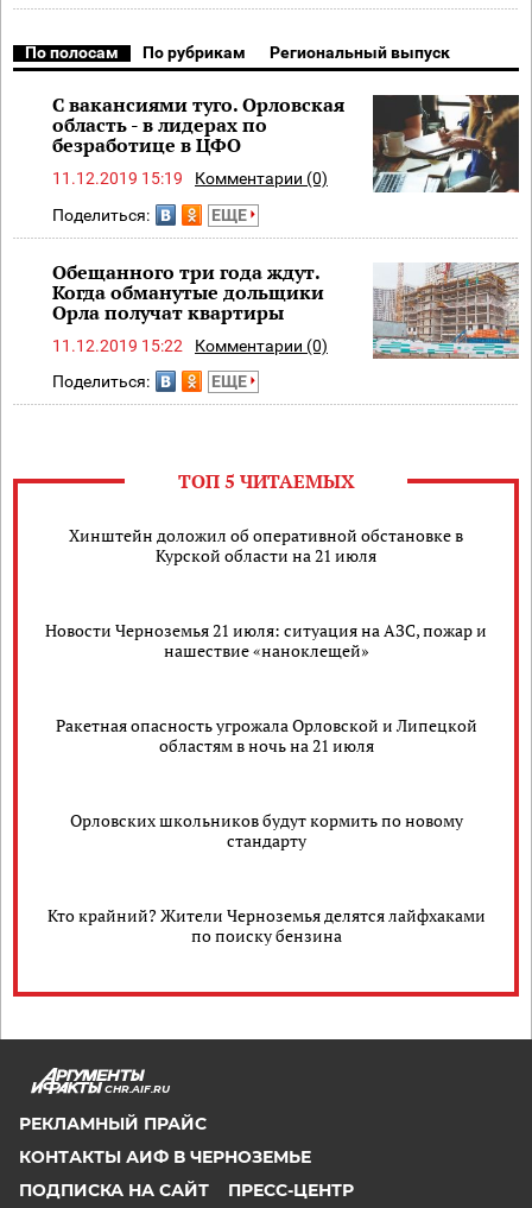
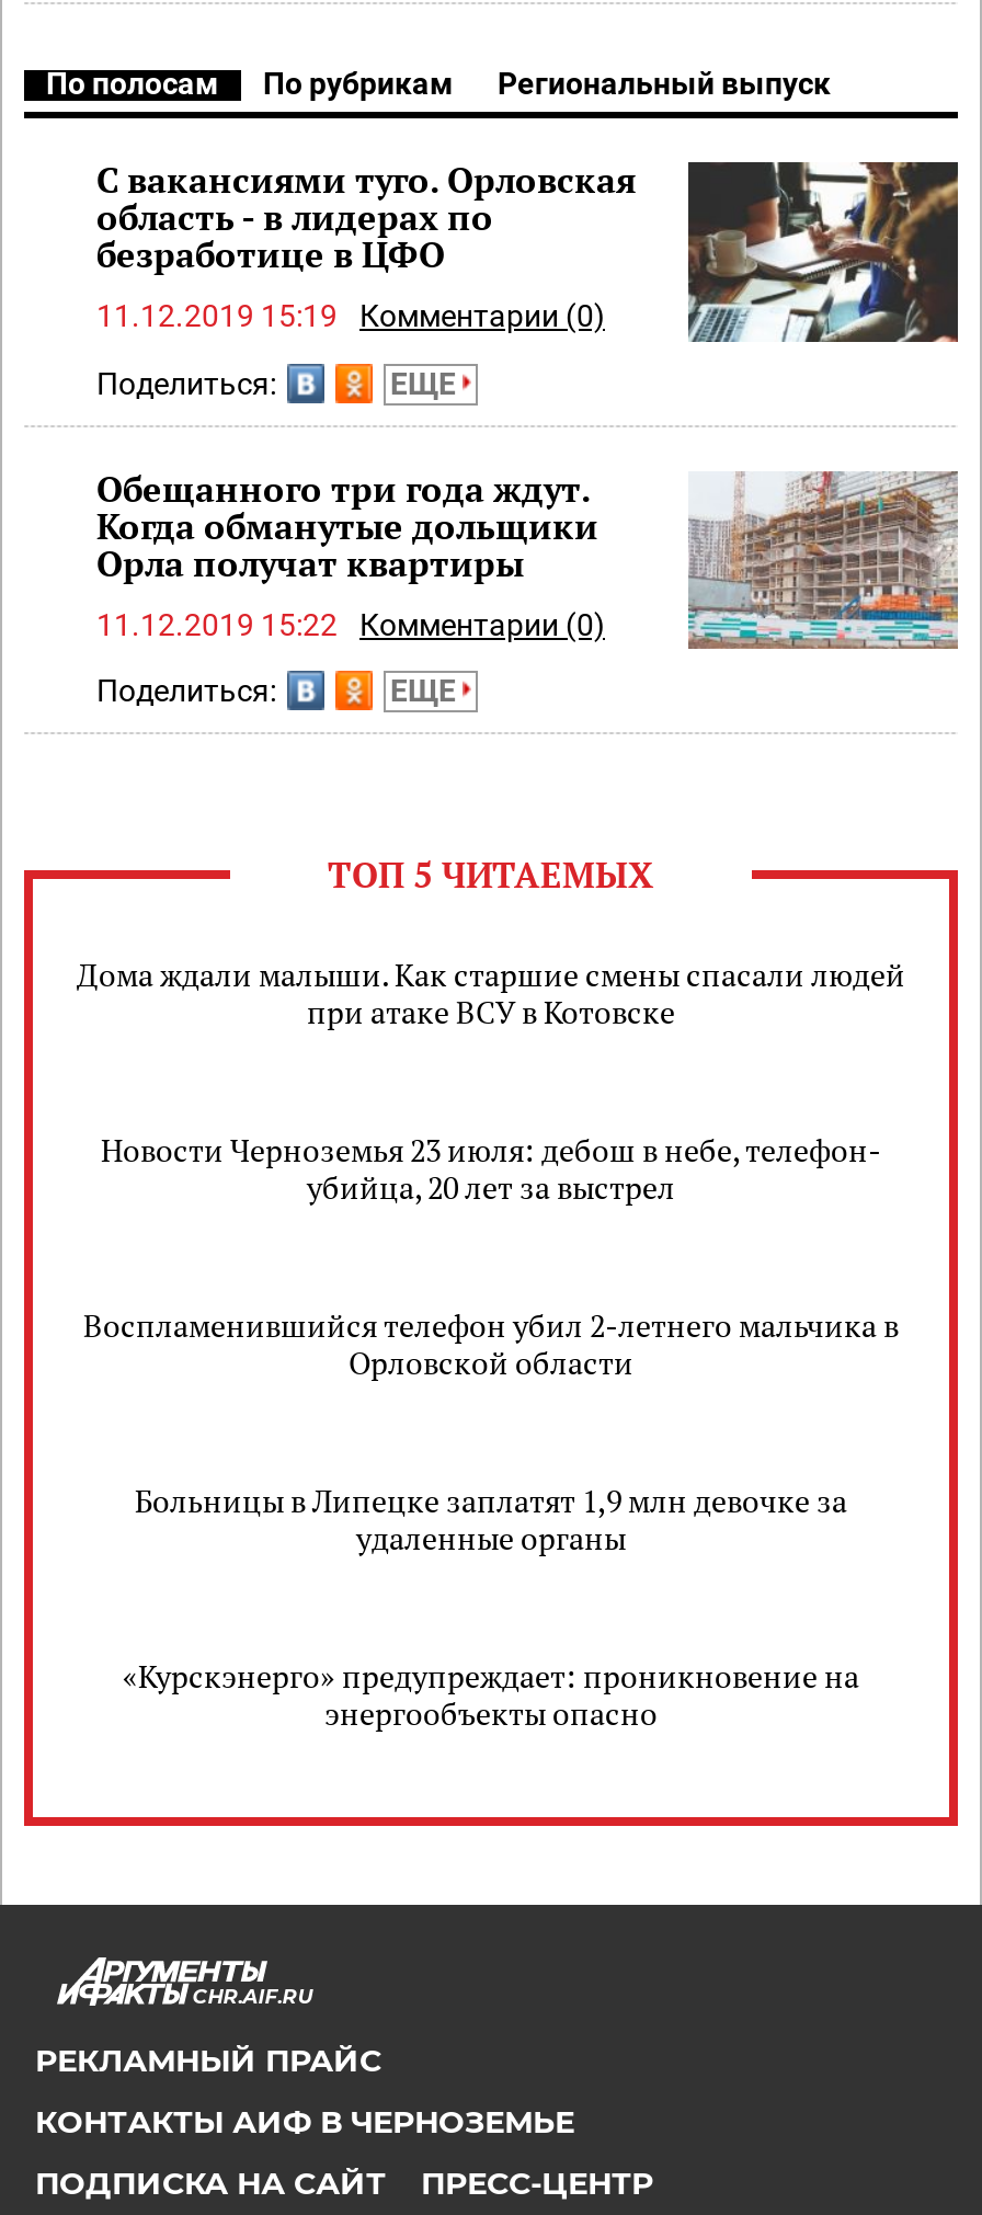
- Хинштейн доложил об оперативной обстановке в
- Курской области на 21 июля
+ Дома ждали малыши. Как старшие смены спасали людей
+ при атаке ВСУ в Котовске

- Новости Черноземья 21 июля: ситуация на АЗС, пожар и
- нашествие «наноклещей»
+ Новости Черноземья 23 июля: дебош в небе, телефон-
+ убийца, 20 лет за выстрел

- Ракетная опасность угрожала Орловской и Липецкой
- областям в ночь на 21 июля
+ Воспламенившийся телефон убил 2-летнего мальчика в
+ Орловской области

- Орловских школьников будут кормить по новому
- стандарту
+ Больницы в Липецке заплатят 1,9 млн девочке за
+ удаленные органы

- Кто крайний? Жители Черноземья делятся лайфхаками
- по поиску бензина
+ «Курскэнерго» предупреждает: проникновение на
+ энергообъекты опасно
